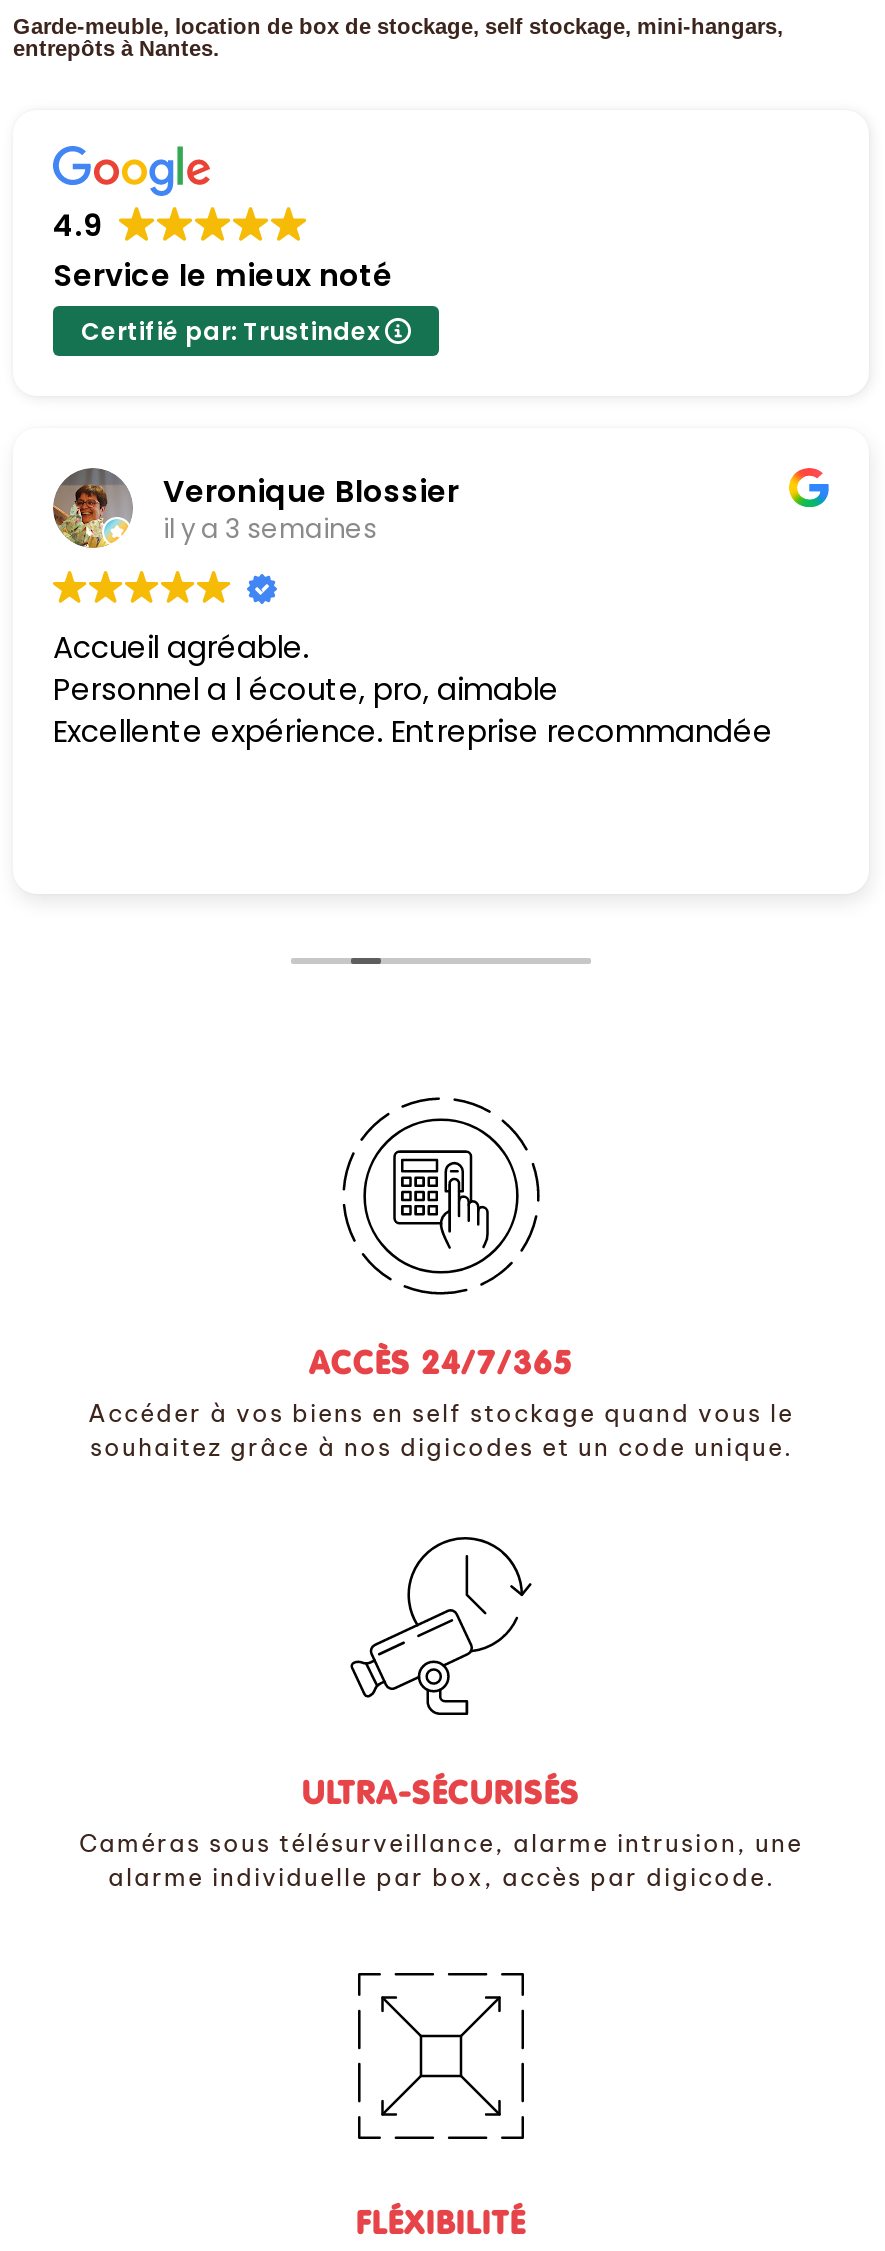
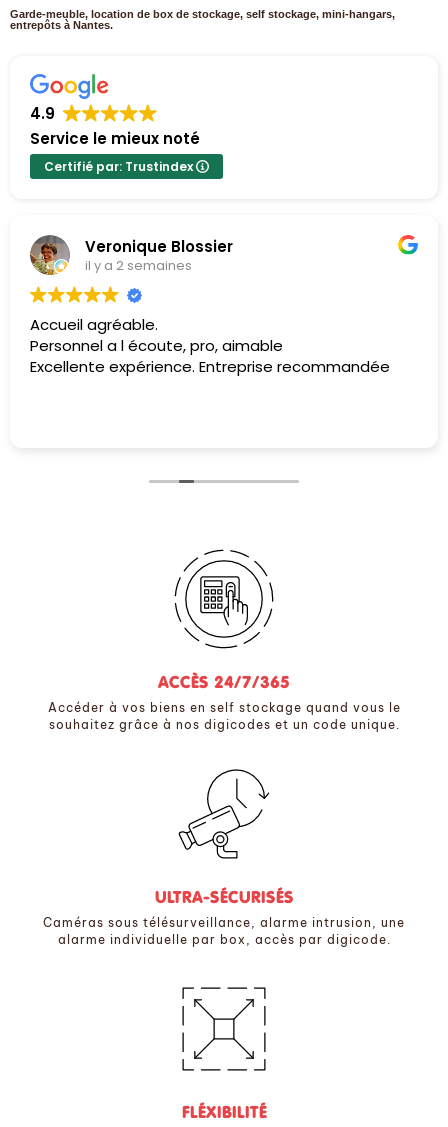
- il y a 3 semaines
+ il y a 2 semaines
